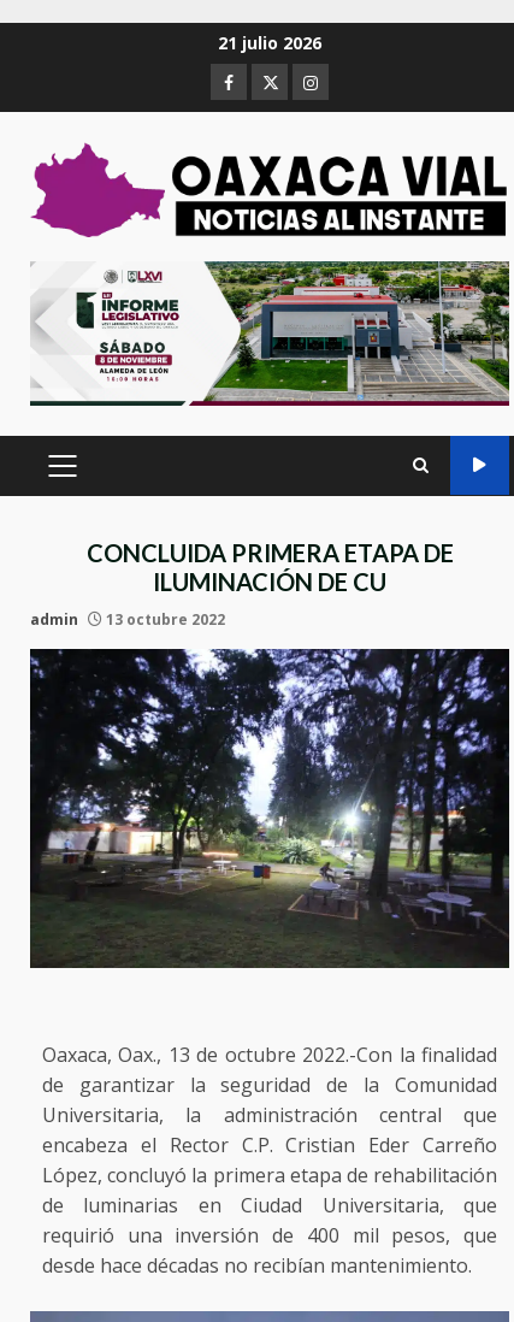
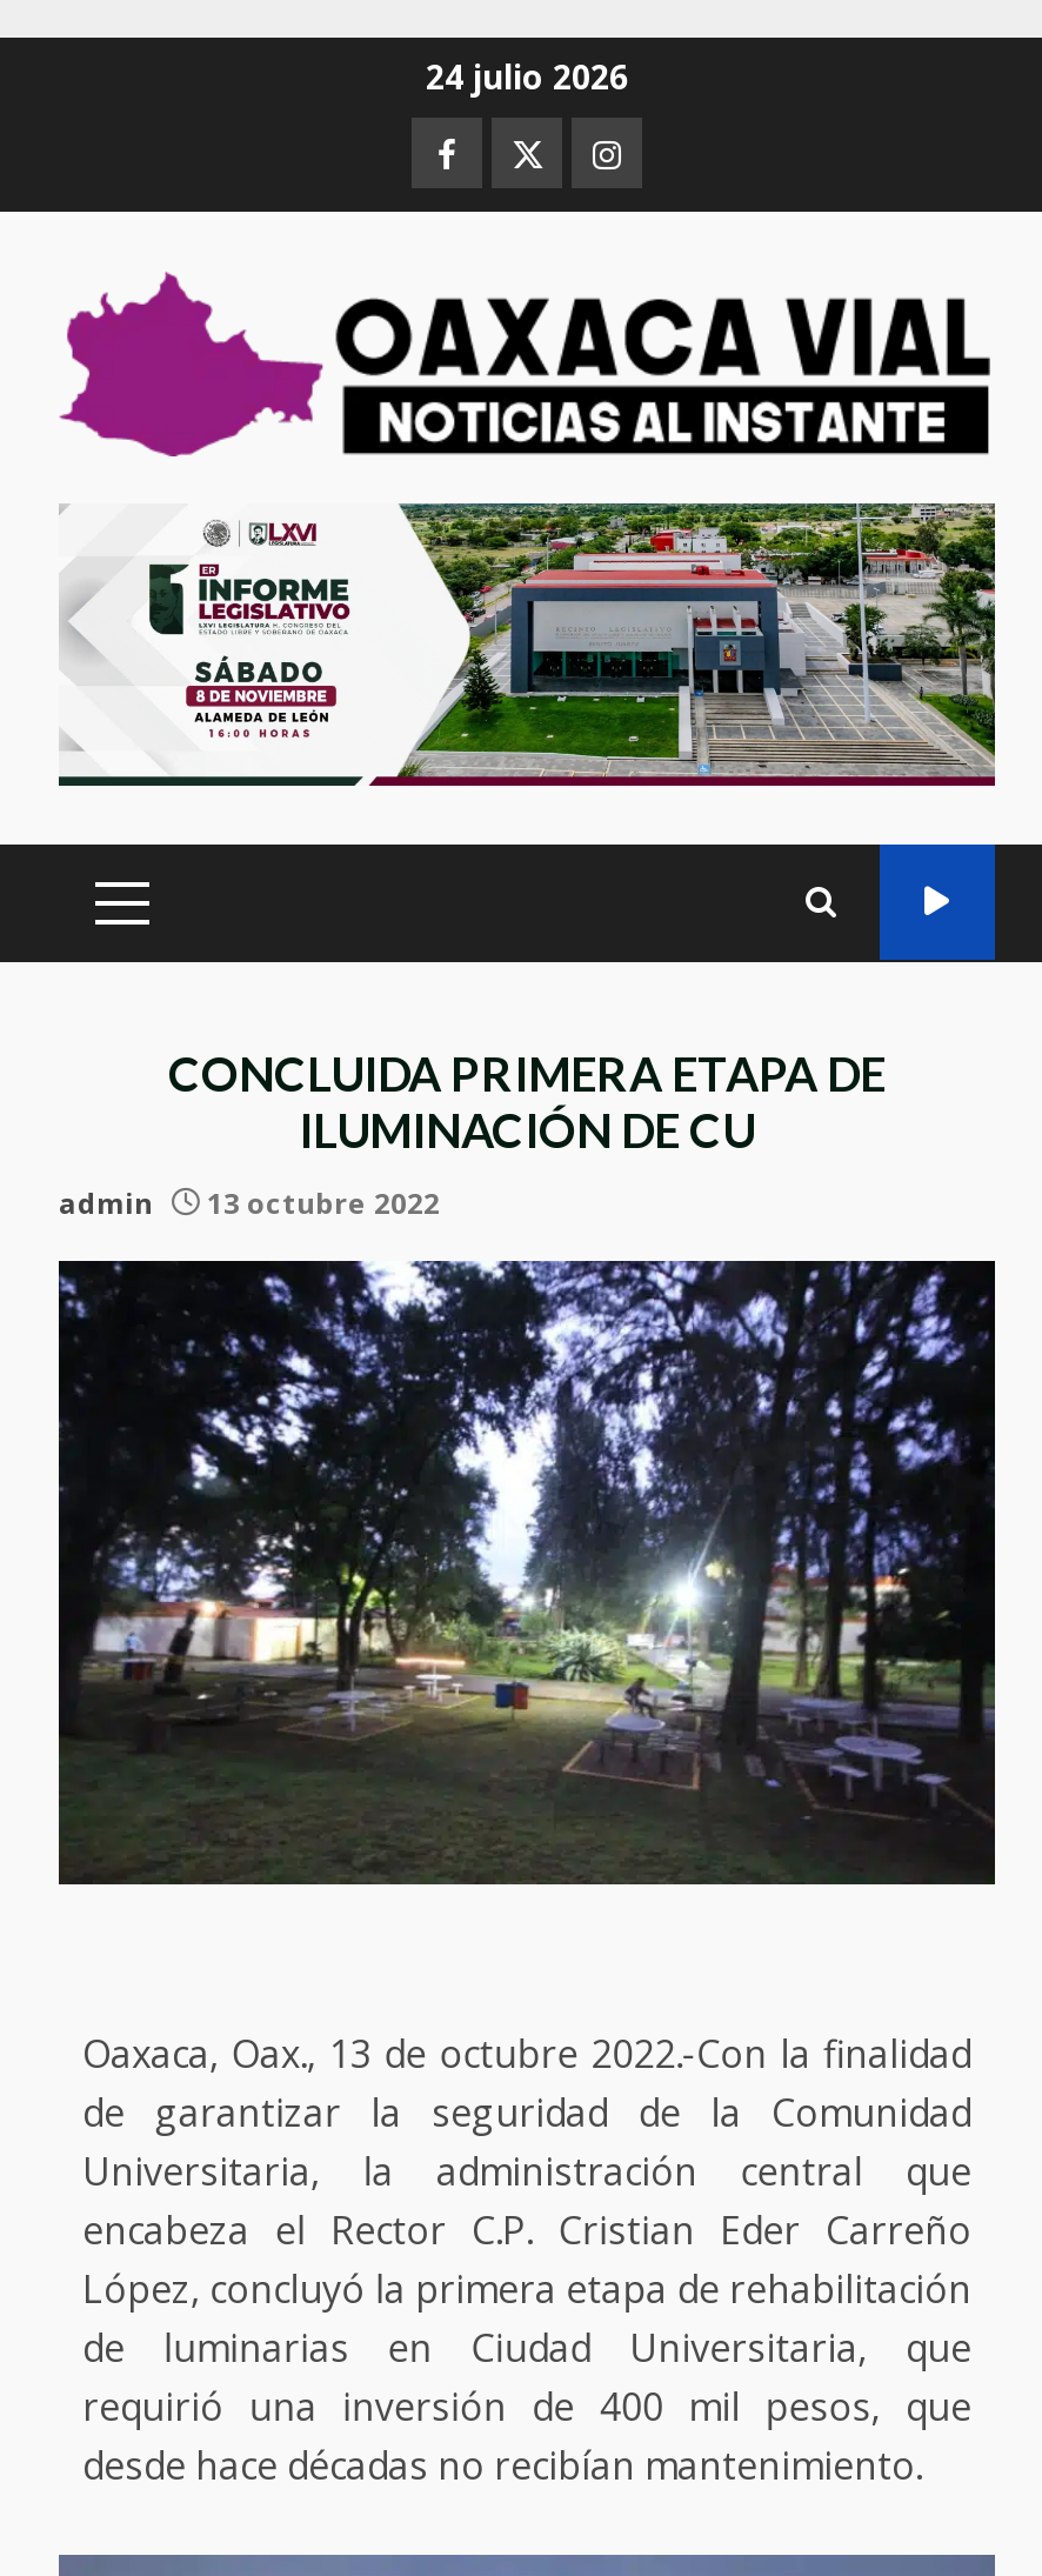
- 21 julio 2026
+ 24 julio 2026
